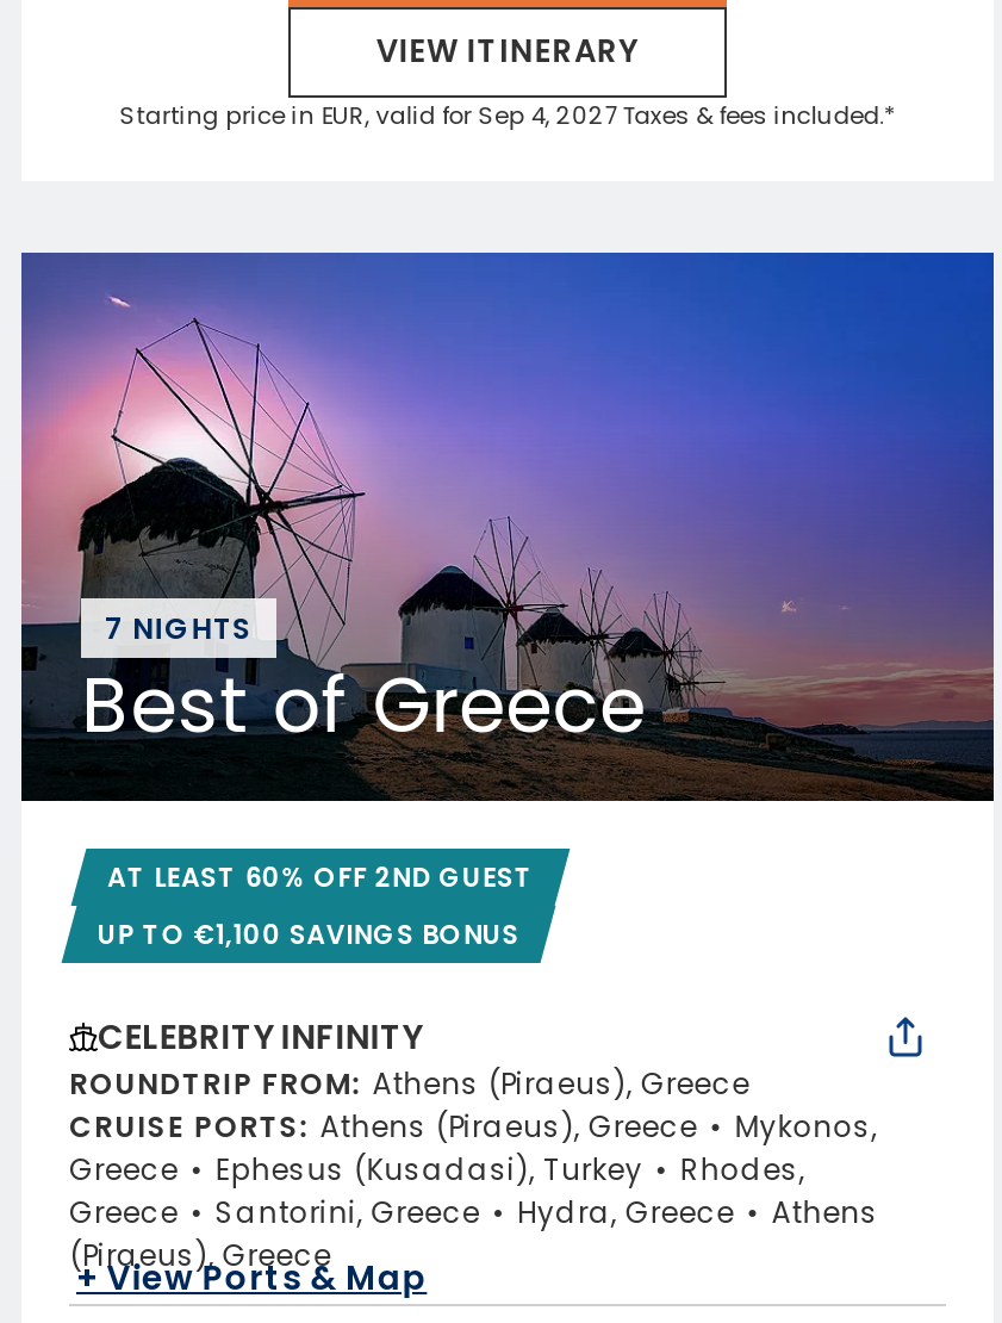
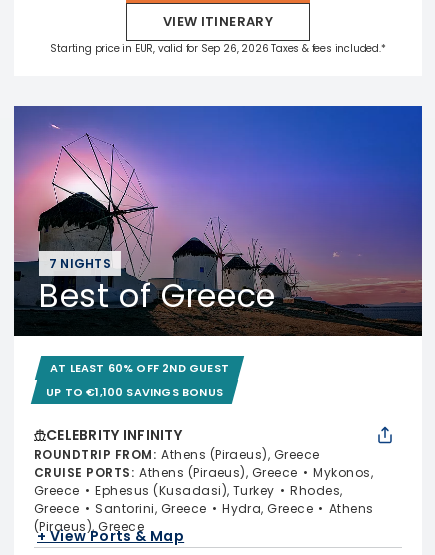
- Starting price in EUR, valid for Sep 4, 2027 Taxes & fees included.*
+ Starting price in EUR, valid for Sep 26, 2026 Taxes & fees included.*
